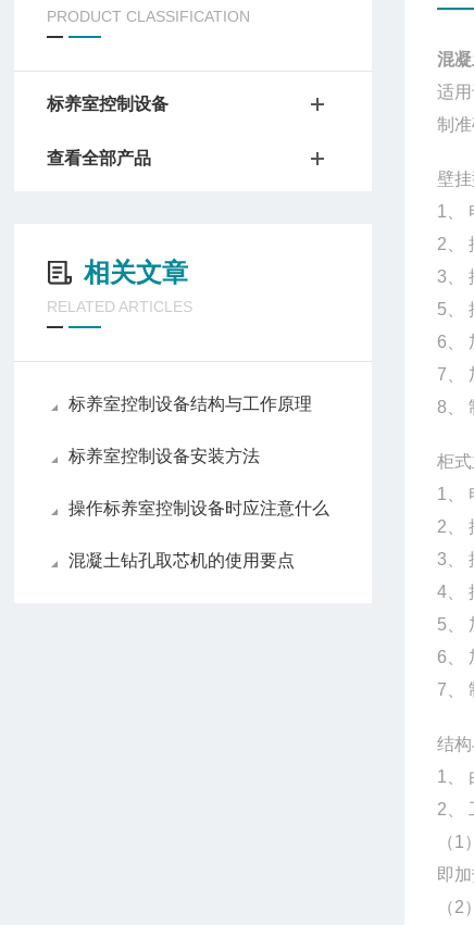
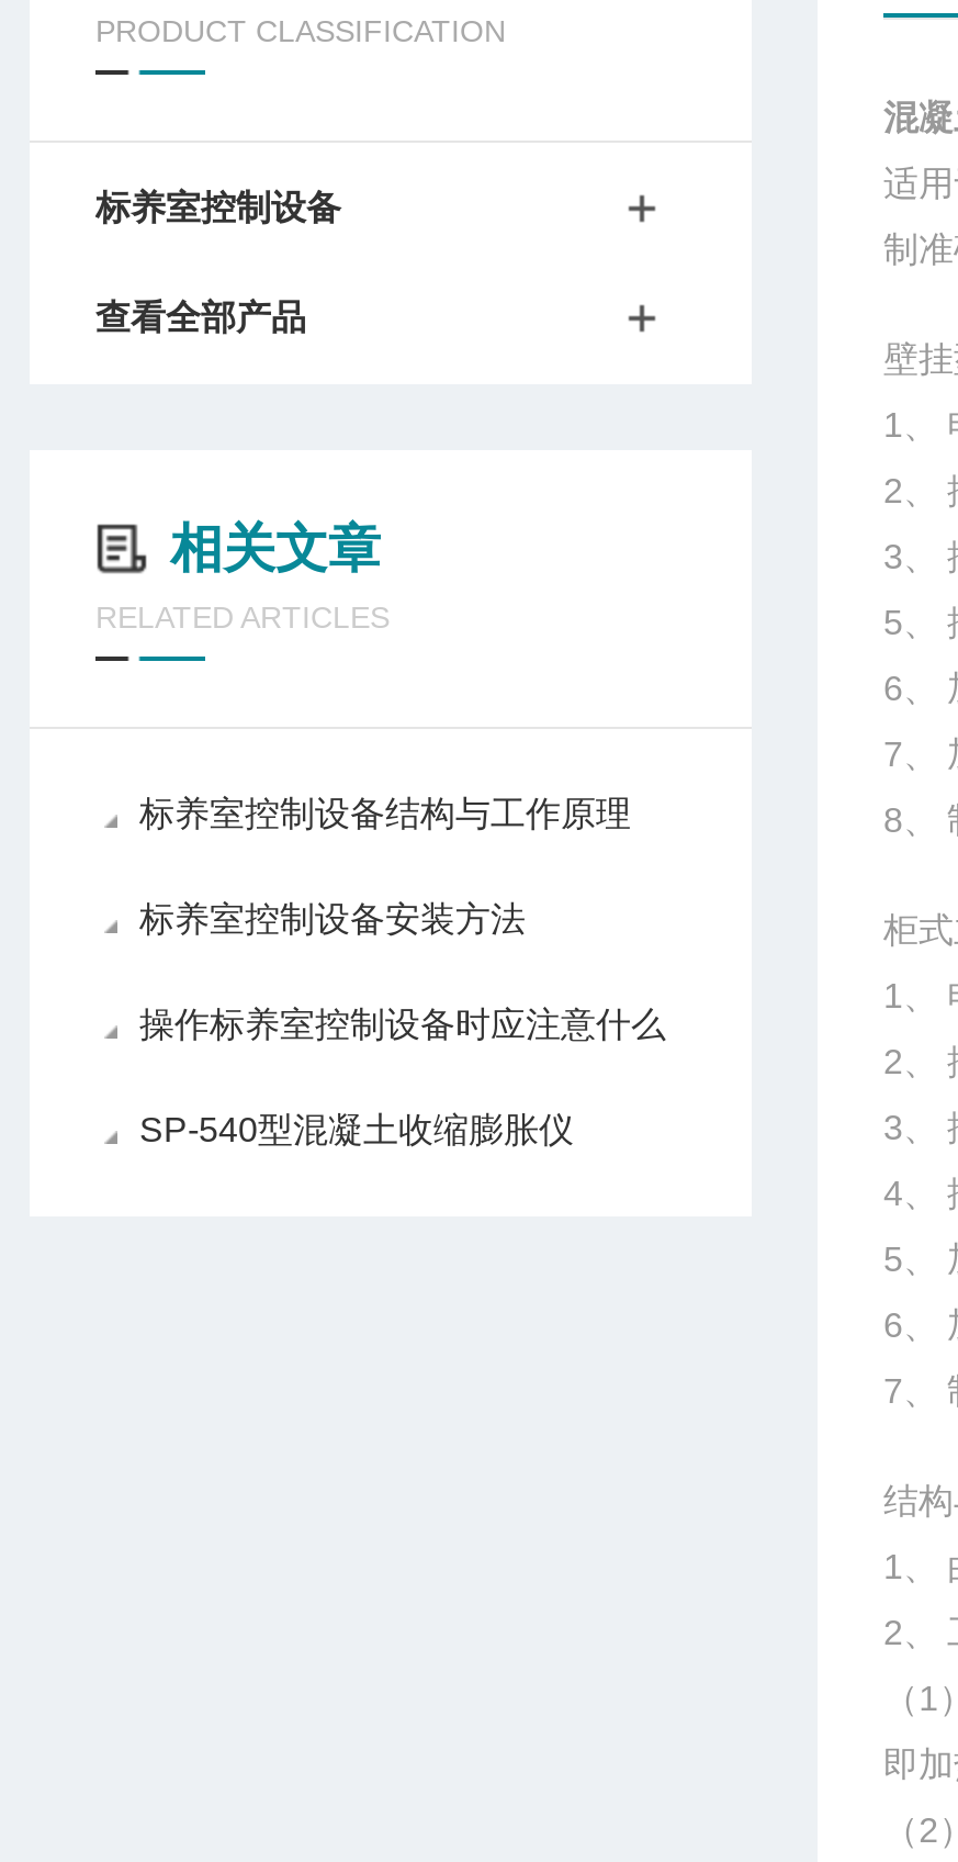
- 混凝土钻孔取芯机的使用要点
+ SP-540型混凝土收缩膨胀仪
